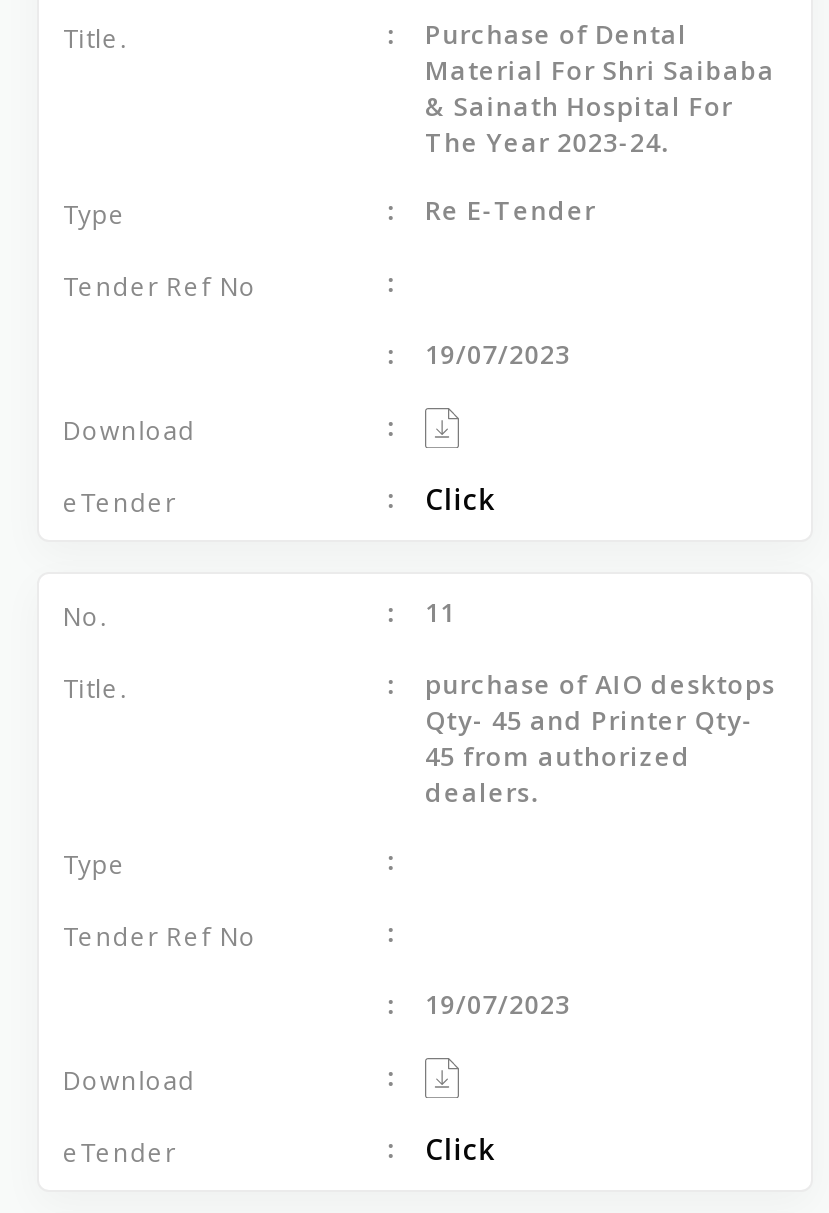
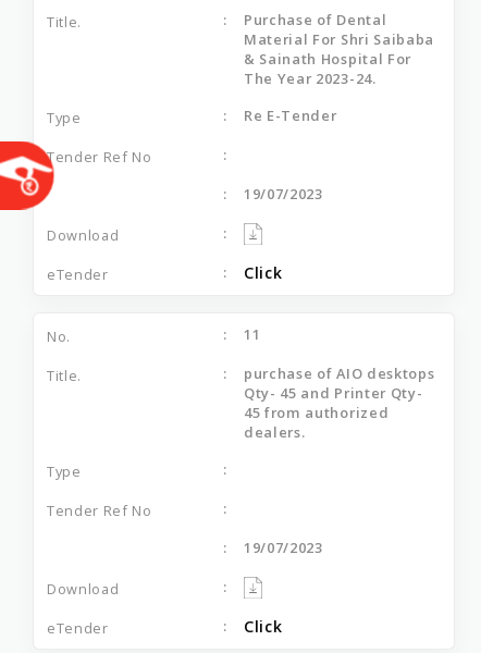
+ [image]
